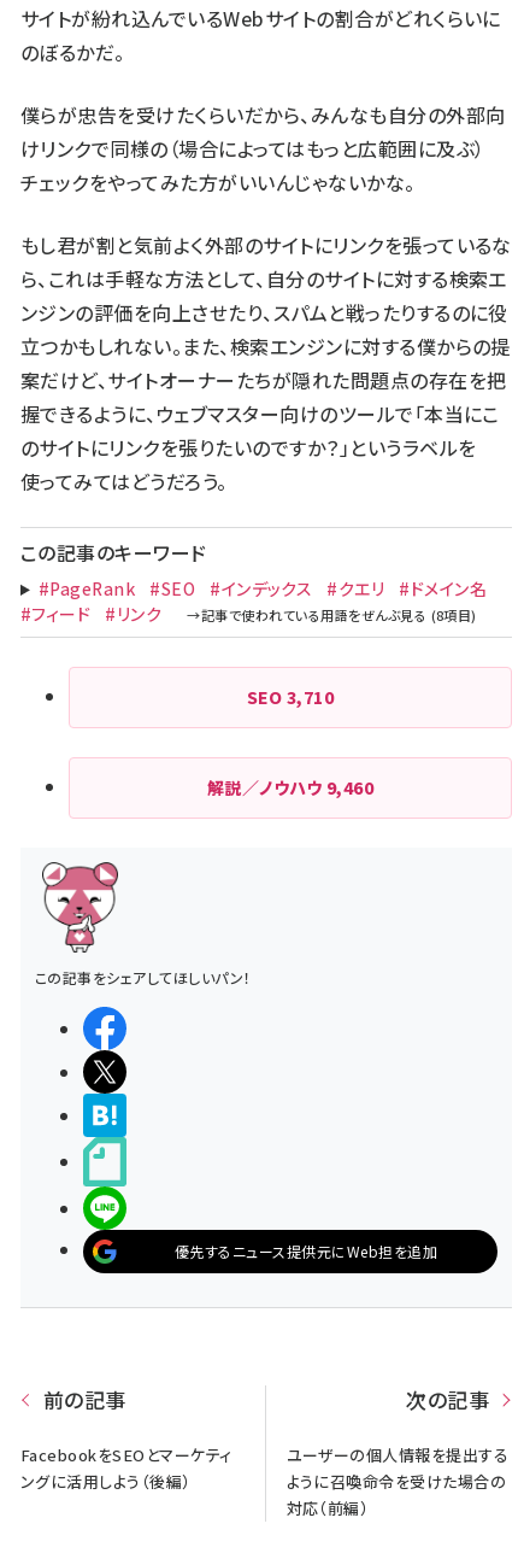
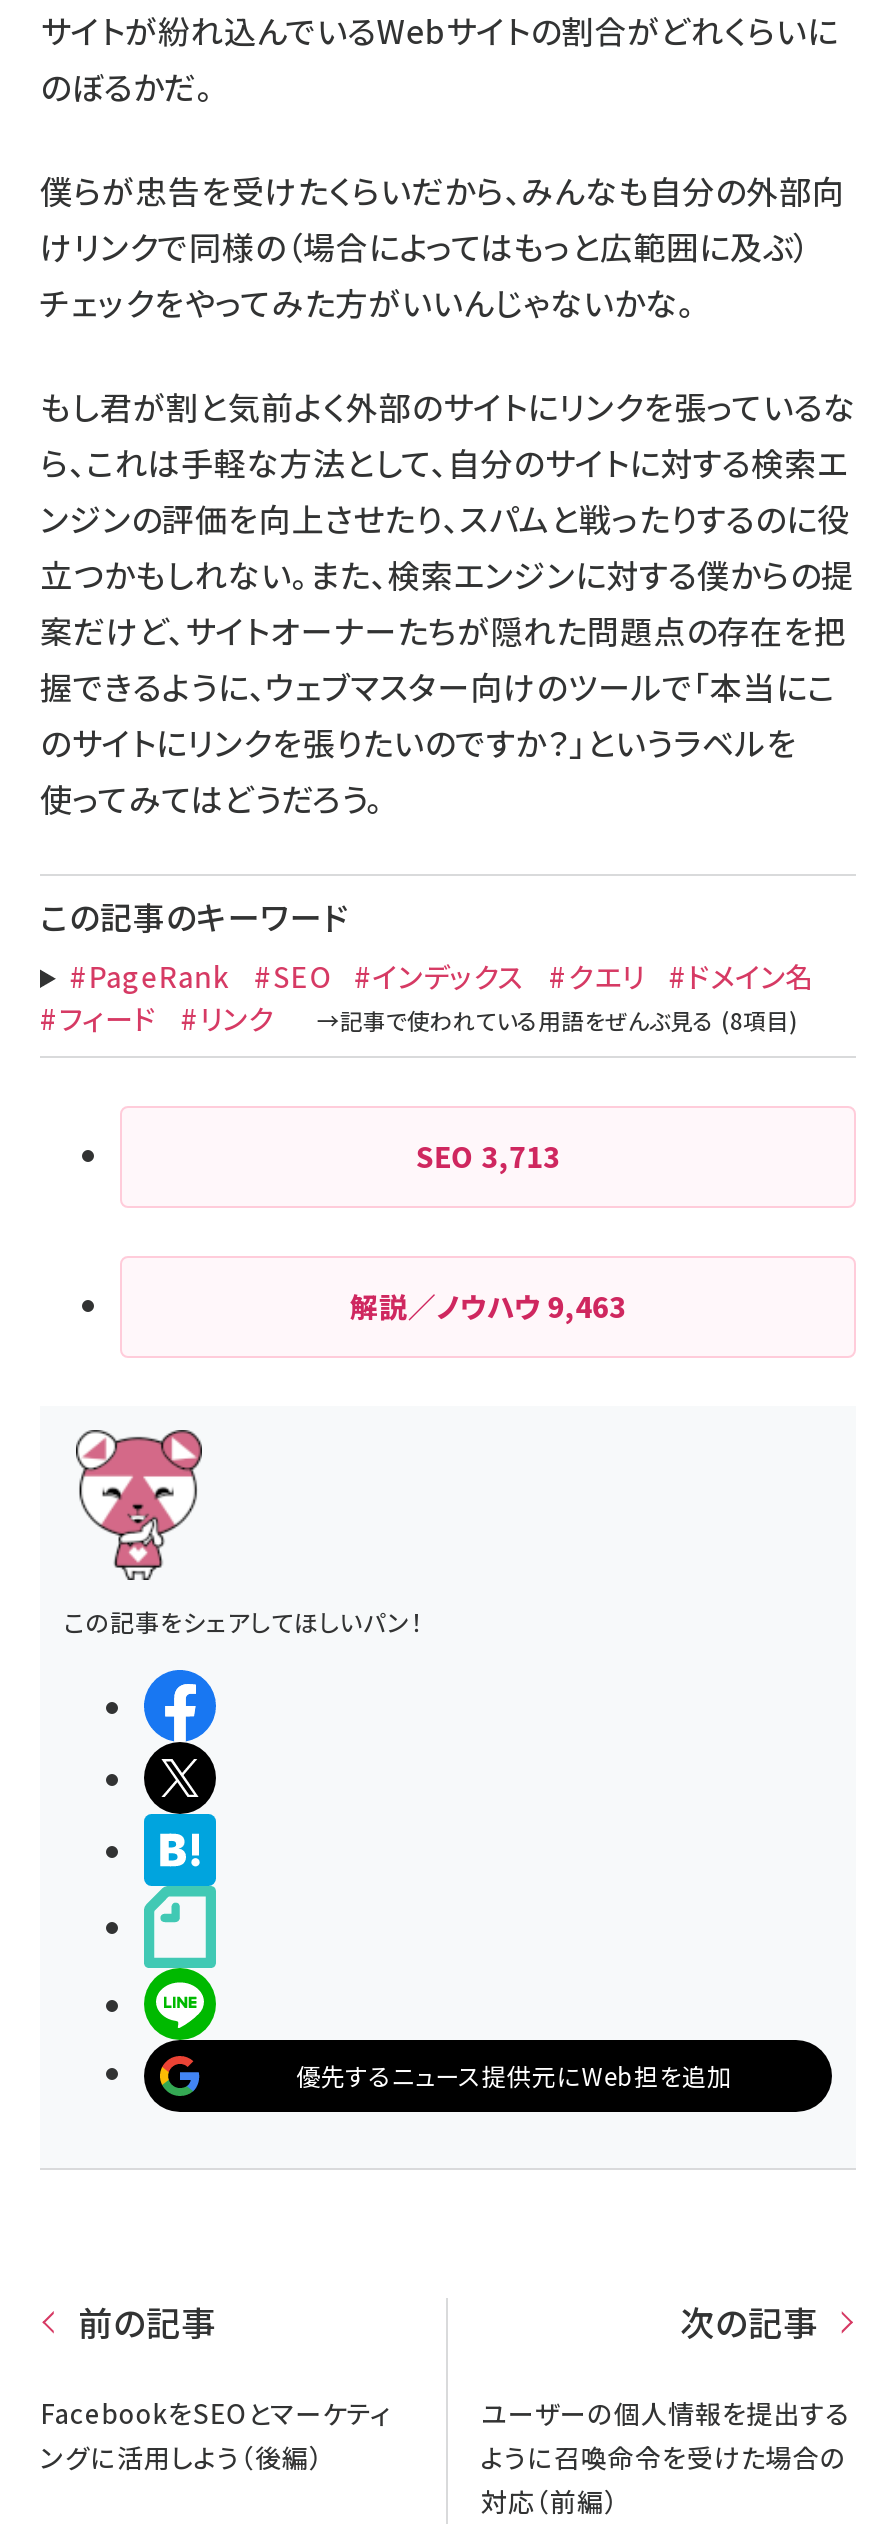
- SEO 3,710
+ SEO 3,713

- 解説／ノウハウ9,460
+ 解説／ノウハウ9,463
